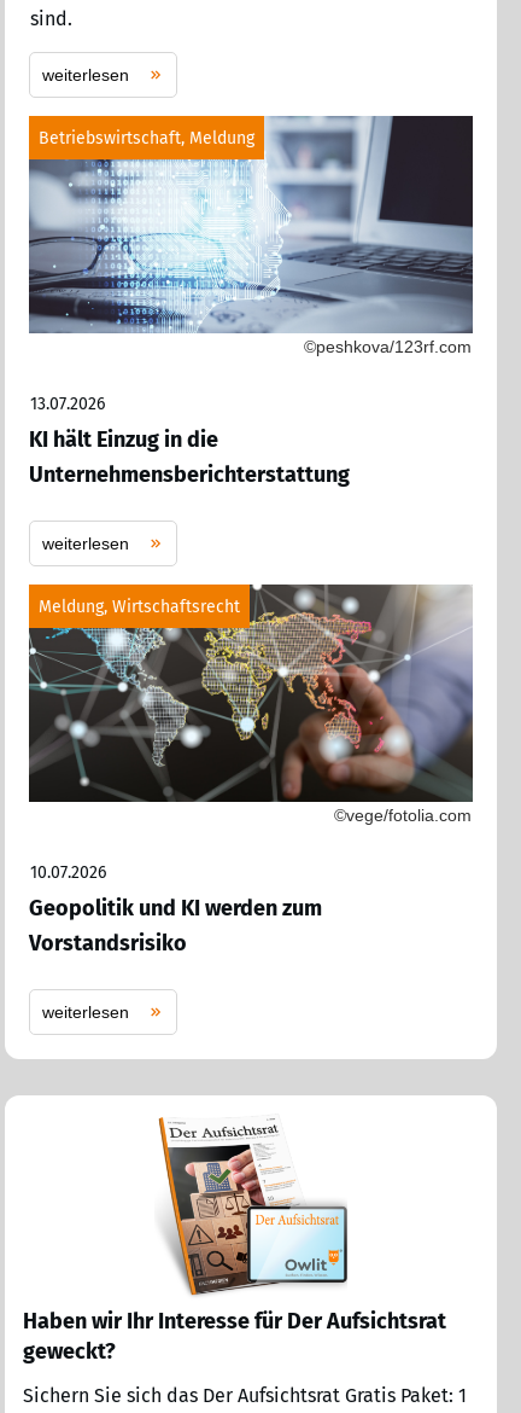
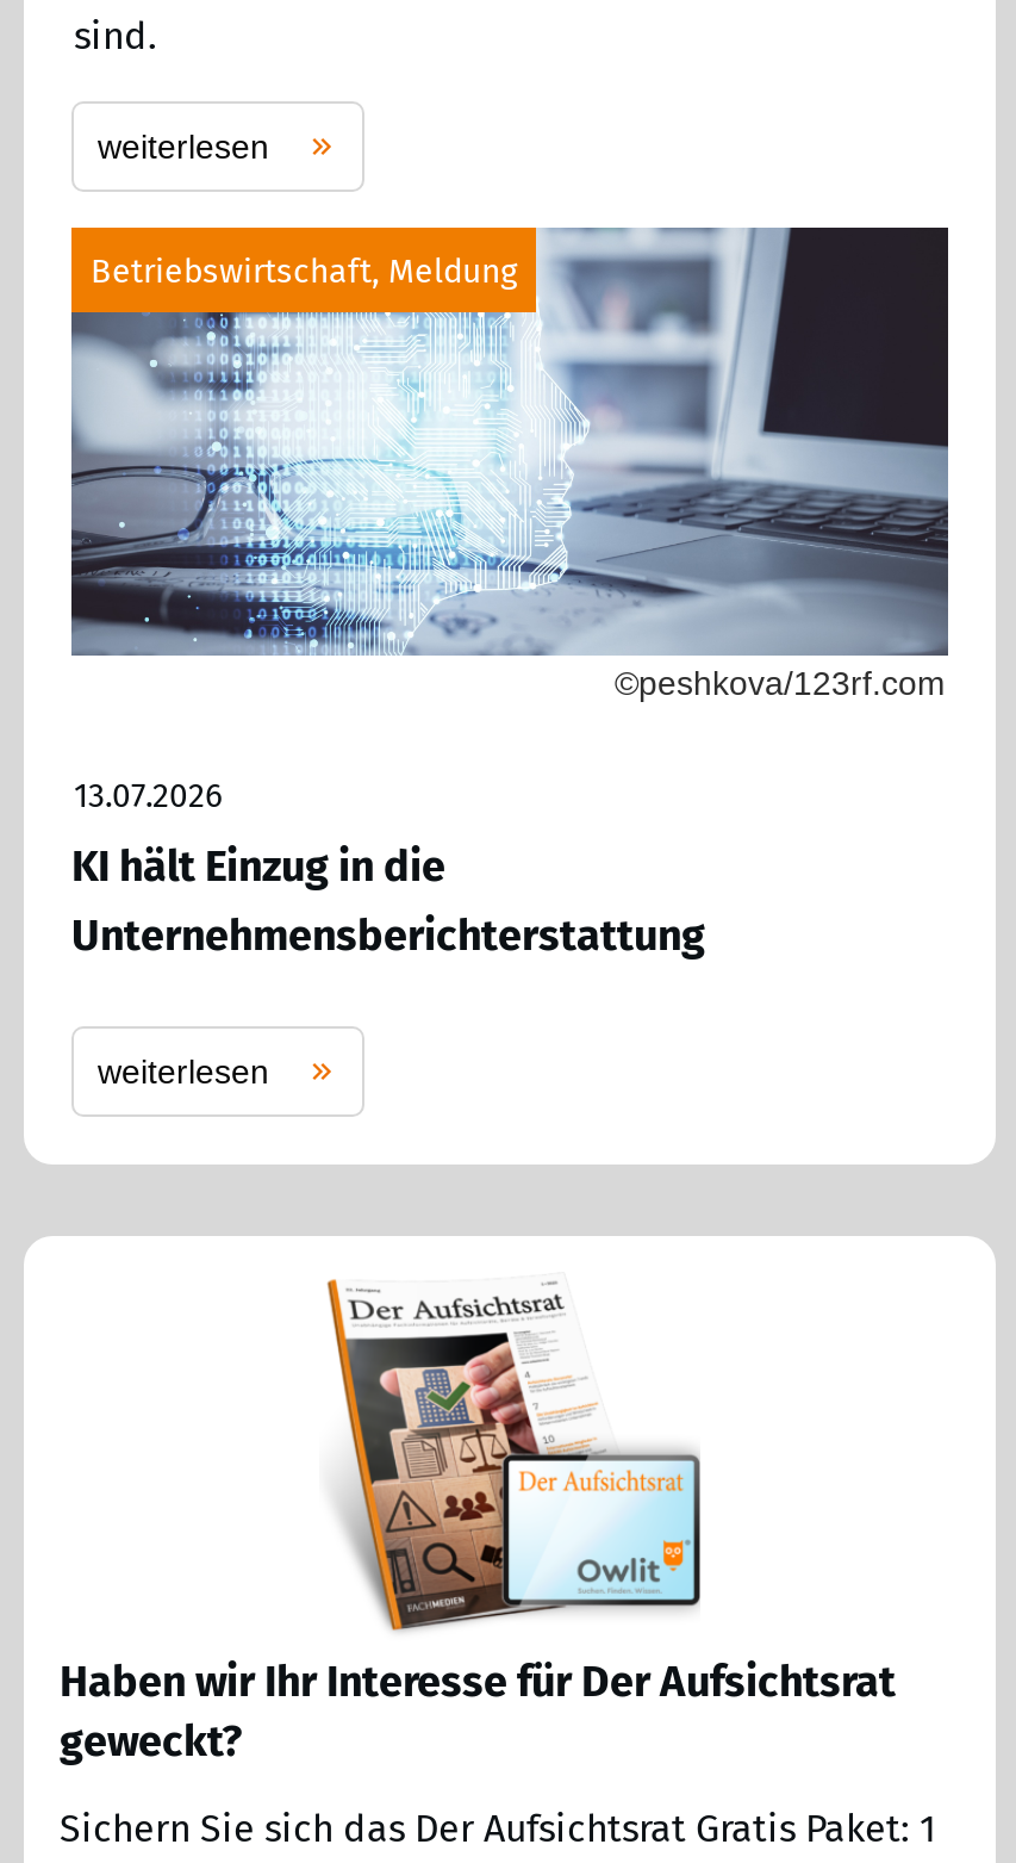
- [image]
- Meldung, Wirtschaftsrecht

- ©vege/fotolia.com
- 10.07.2026
- Geopolitik und KI werden zum
- Vorstandsrisiko
- weiterlesen
